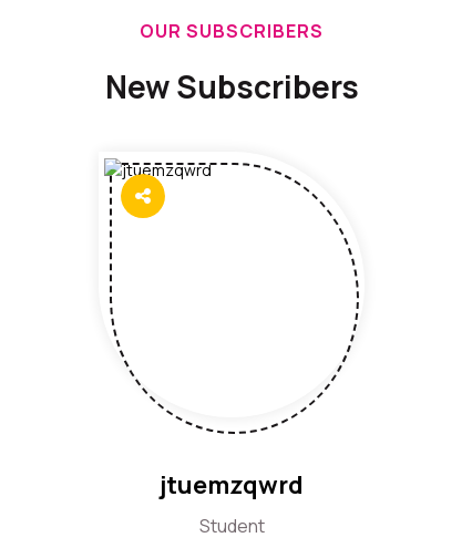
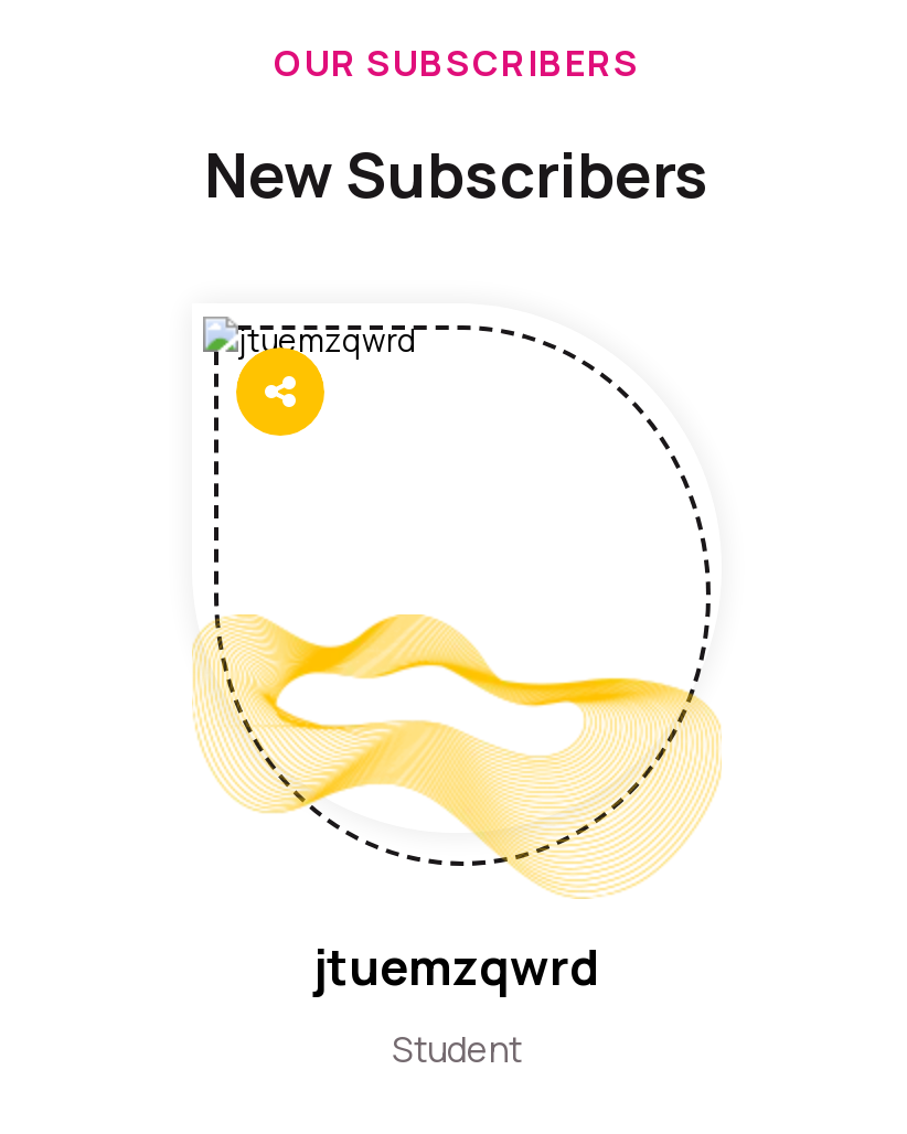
+ [image]
